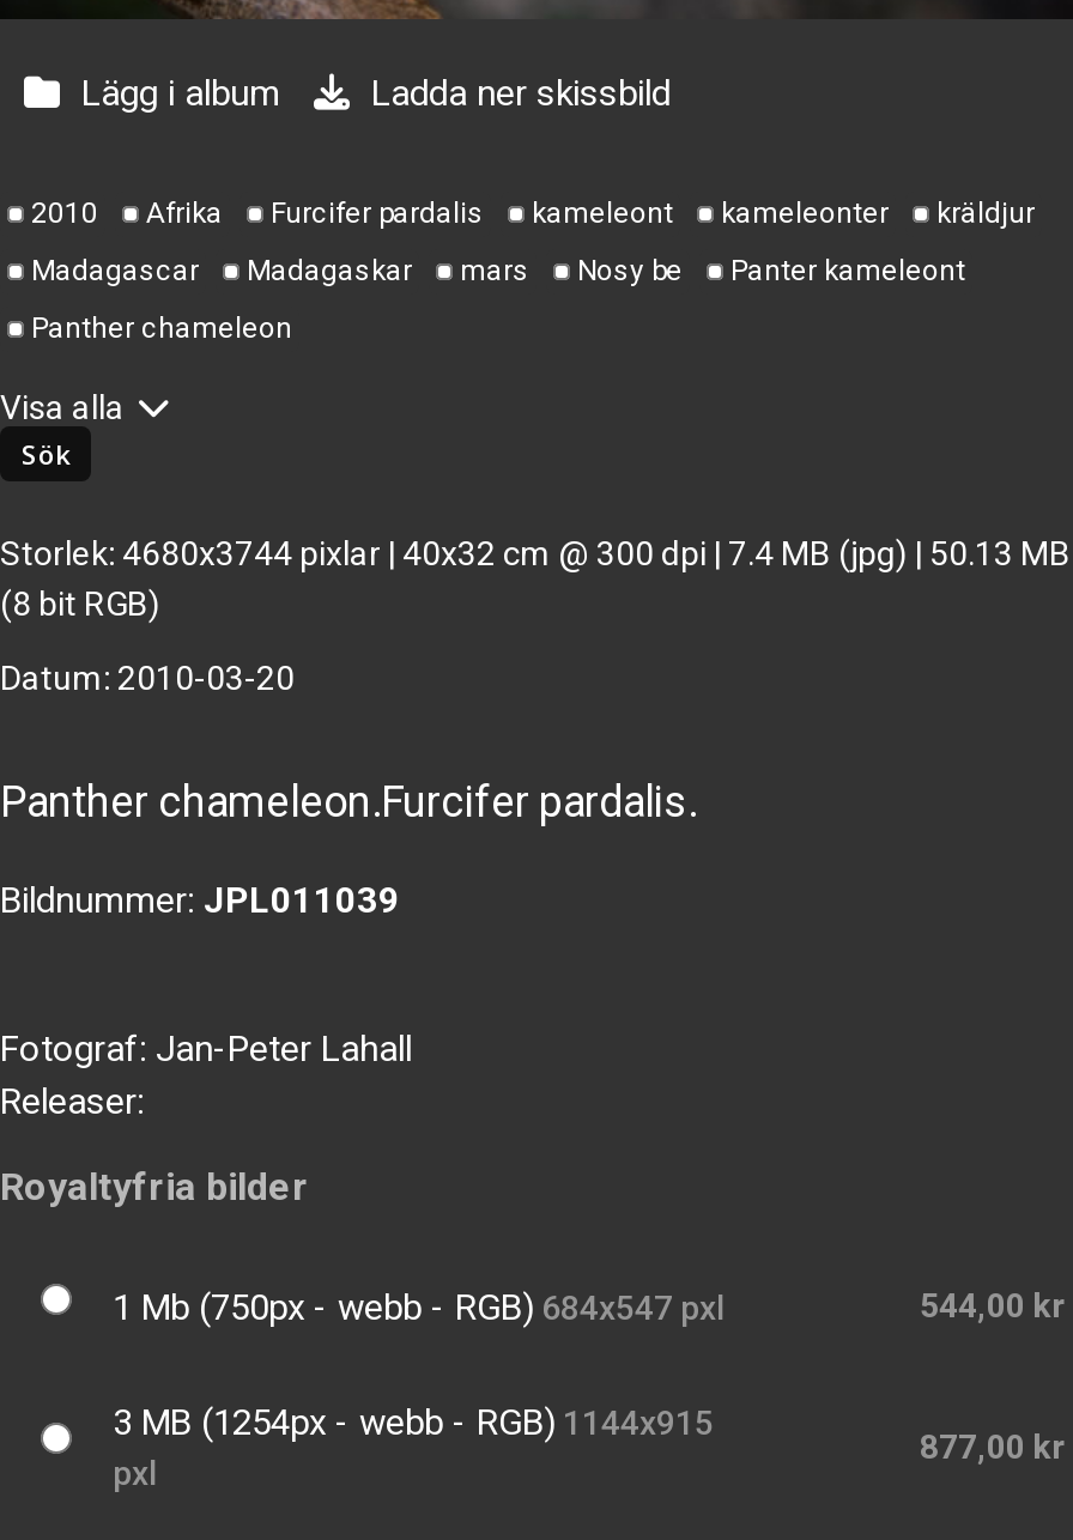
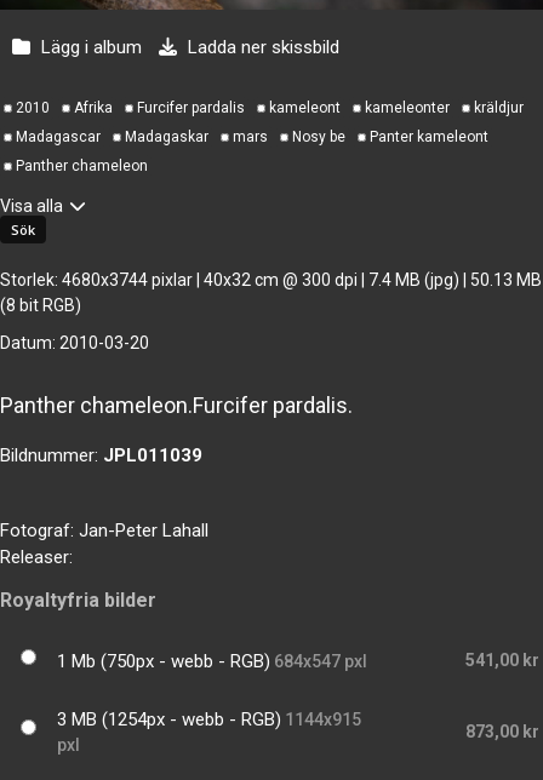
- 544,00 kr
+ 541,00 kr

- 877,00 kr
+ 873,00 kr
